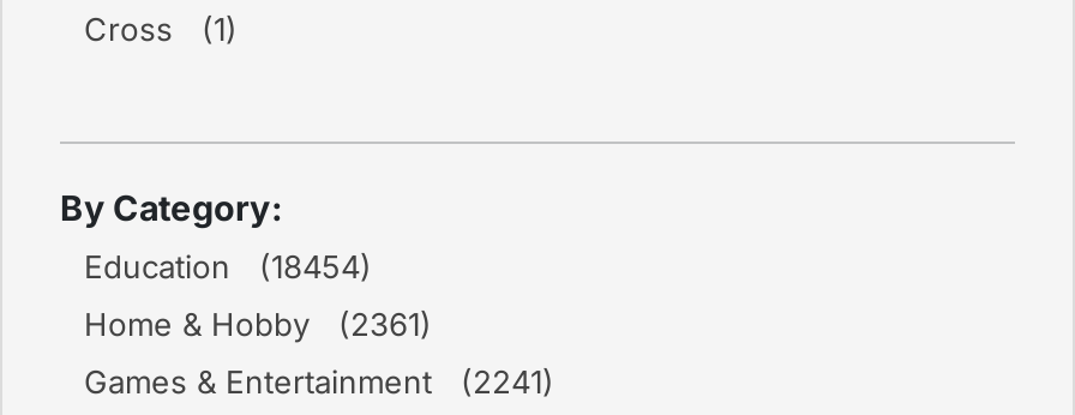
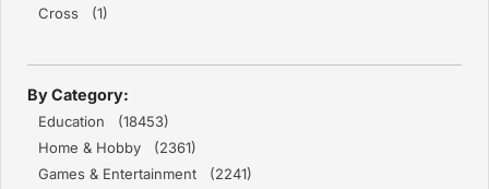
- Education (18454)
+ Education (18453)
